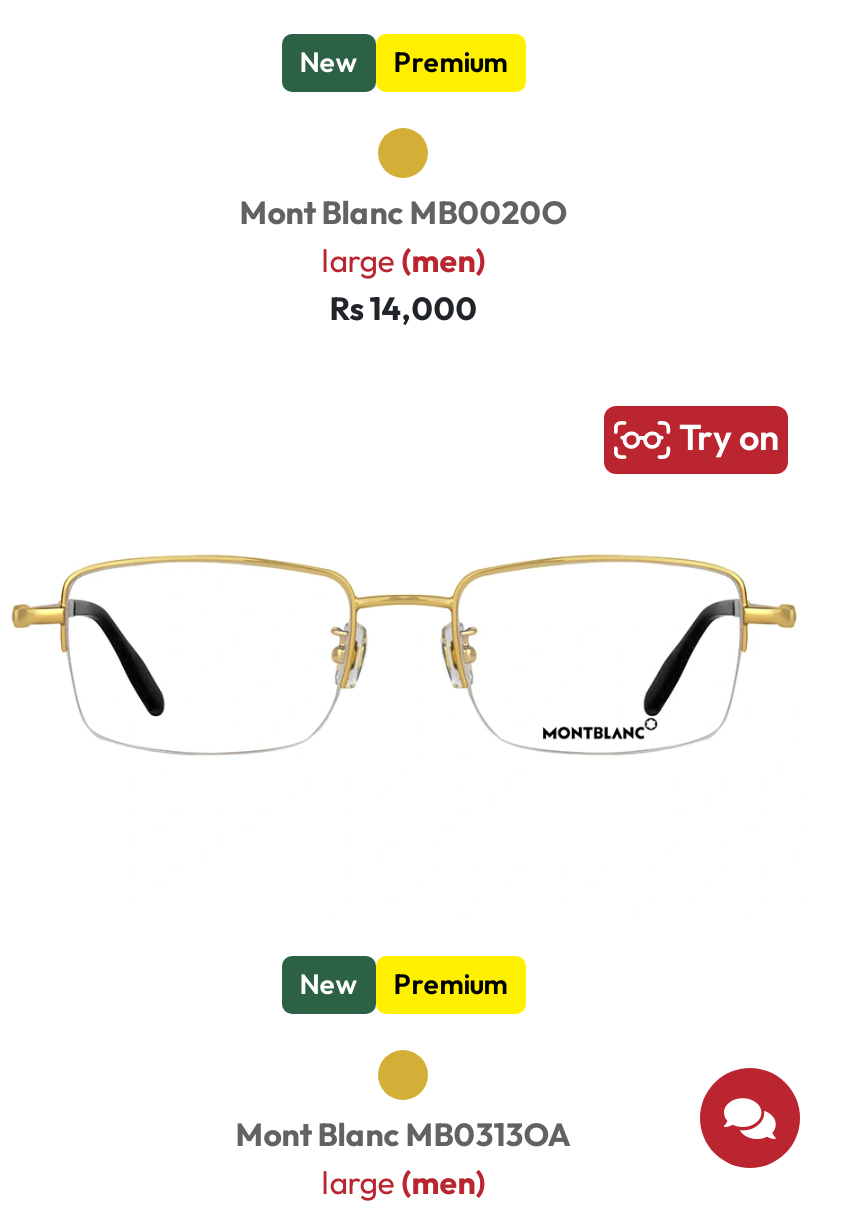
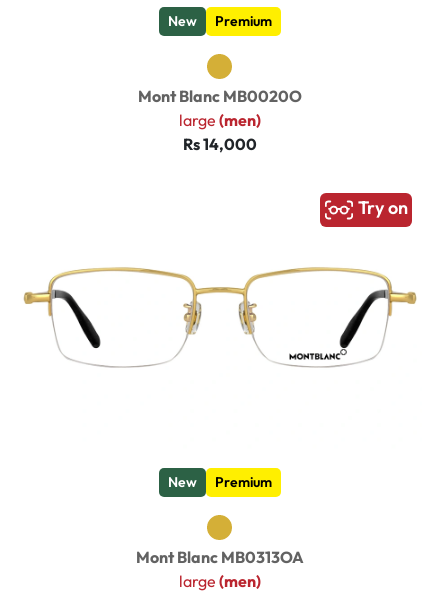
- [image]
